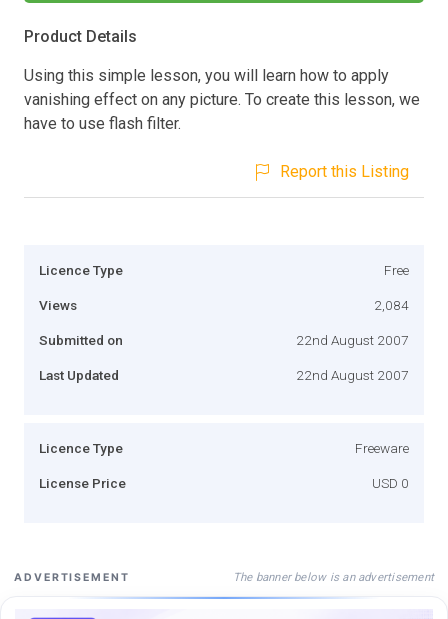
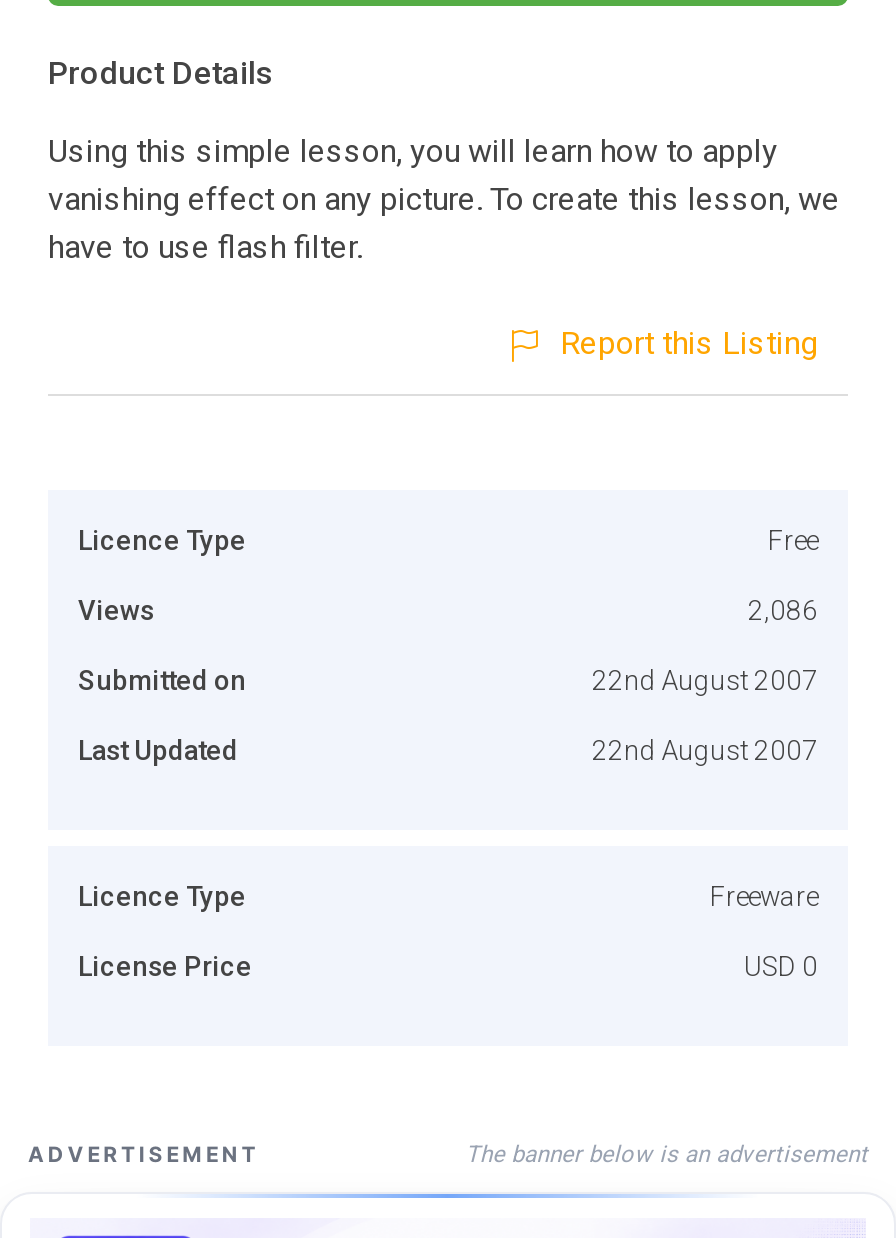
- 2,084
+ 2,086
